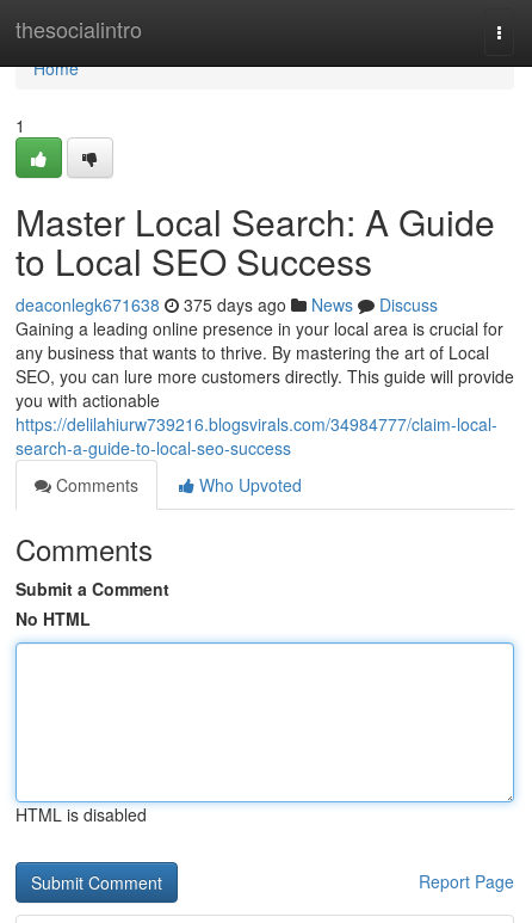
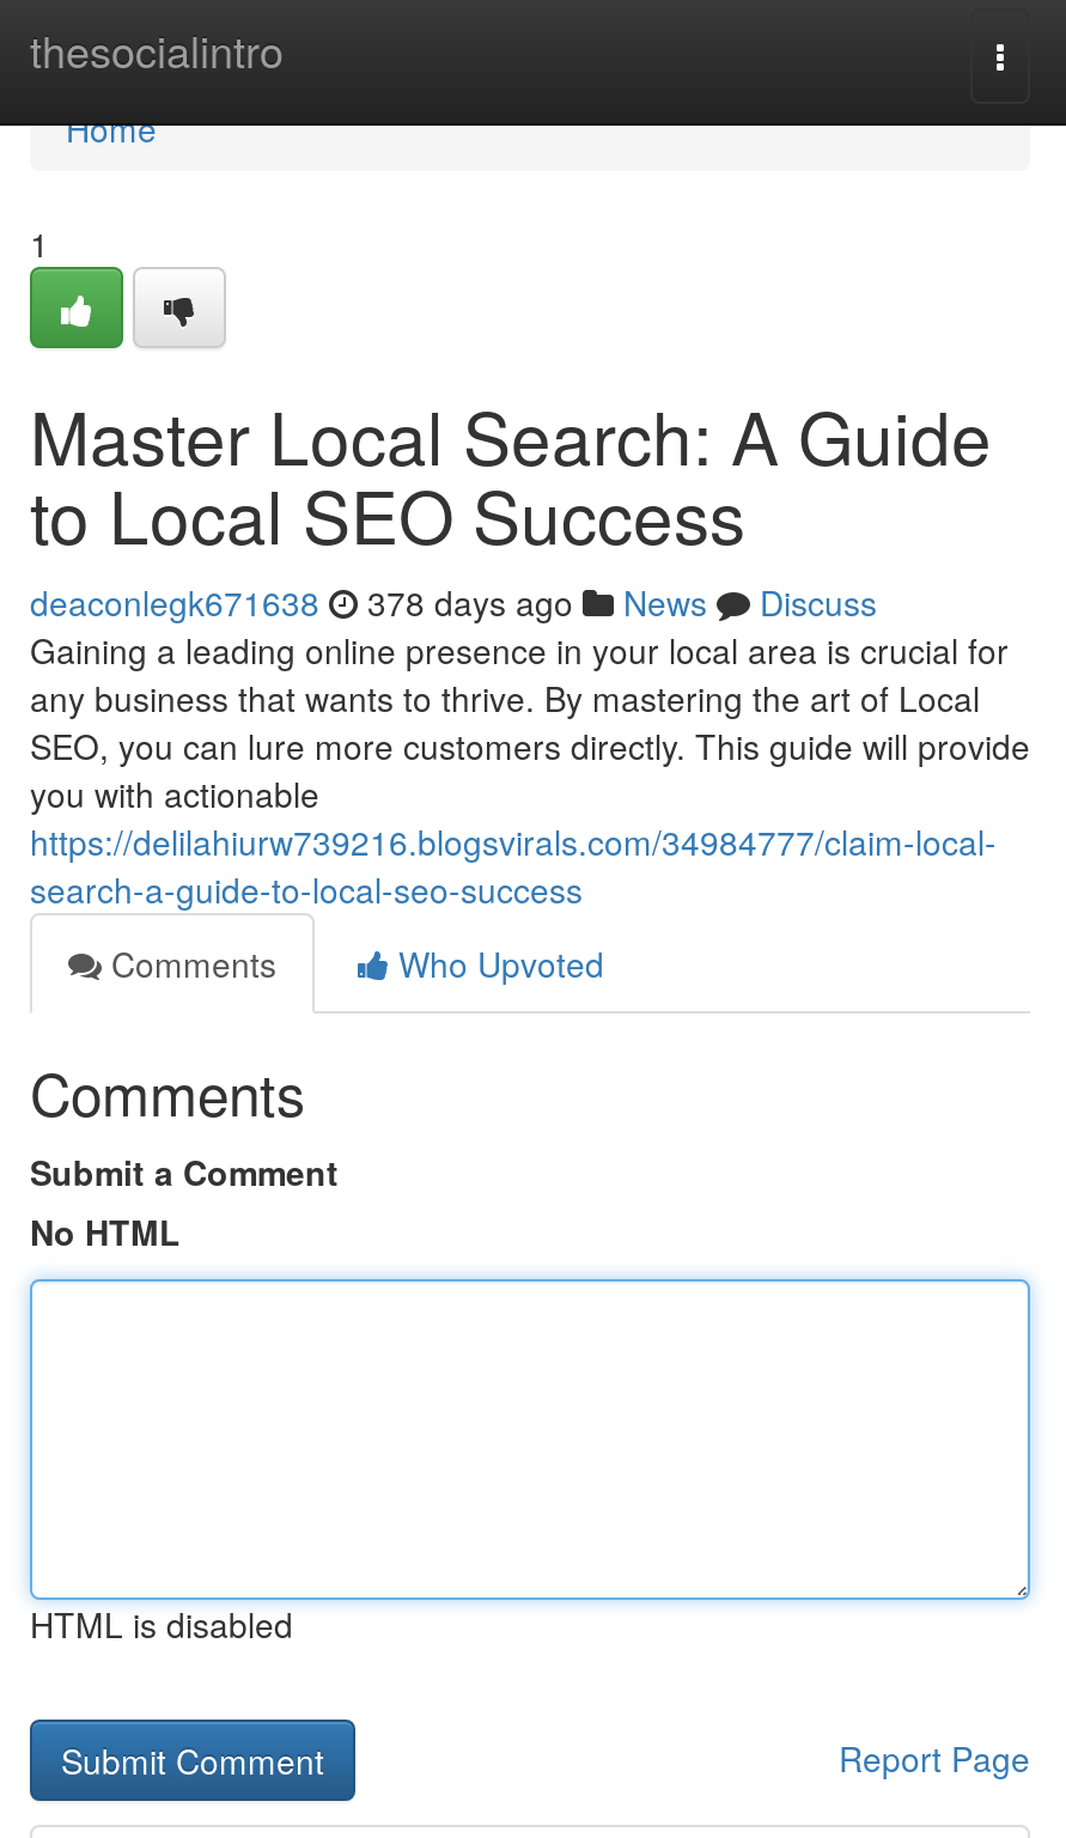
- deaconlegk671638 375 days ago News Discuss
+ deaconlegk671638 378 days ago News Discuss
